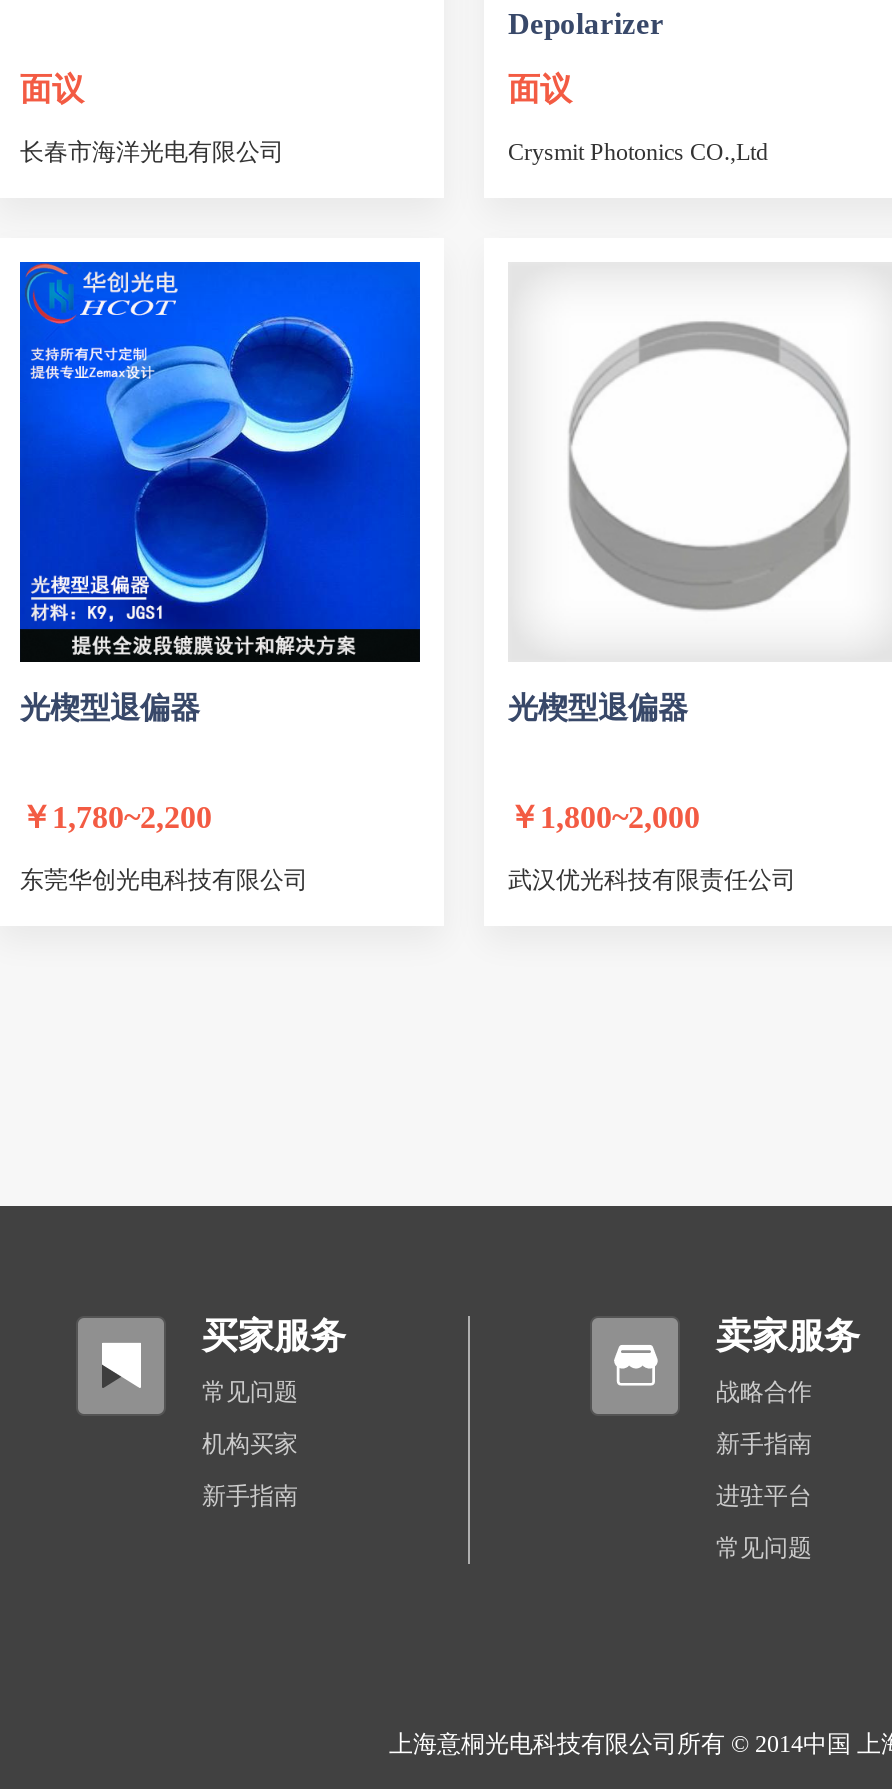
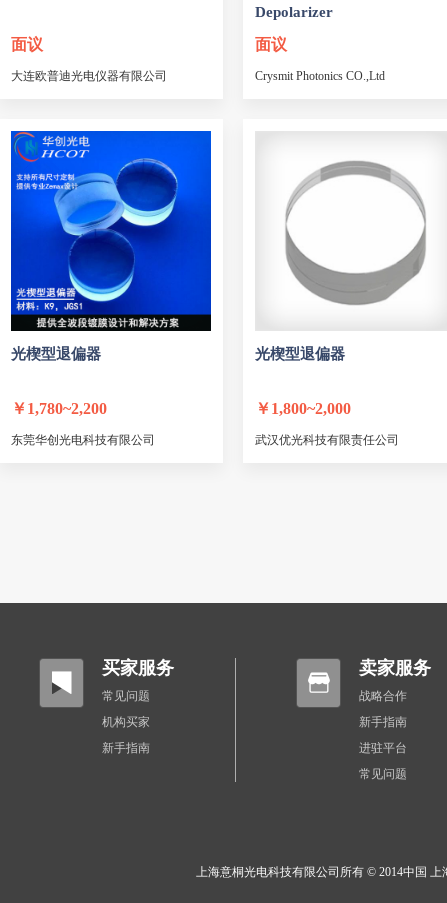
- 长春市海洋光电有限公司
+ 大连欧普迪光电仪器有限公司
